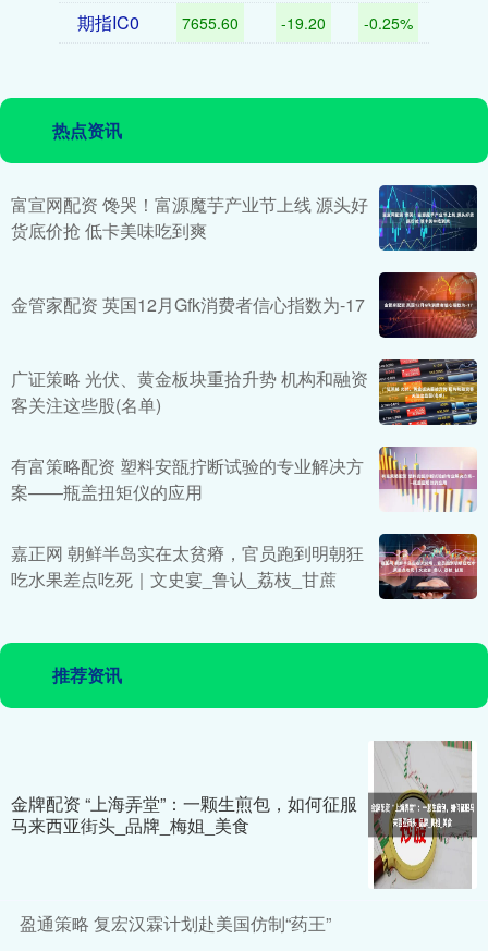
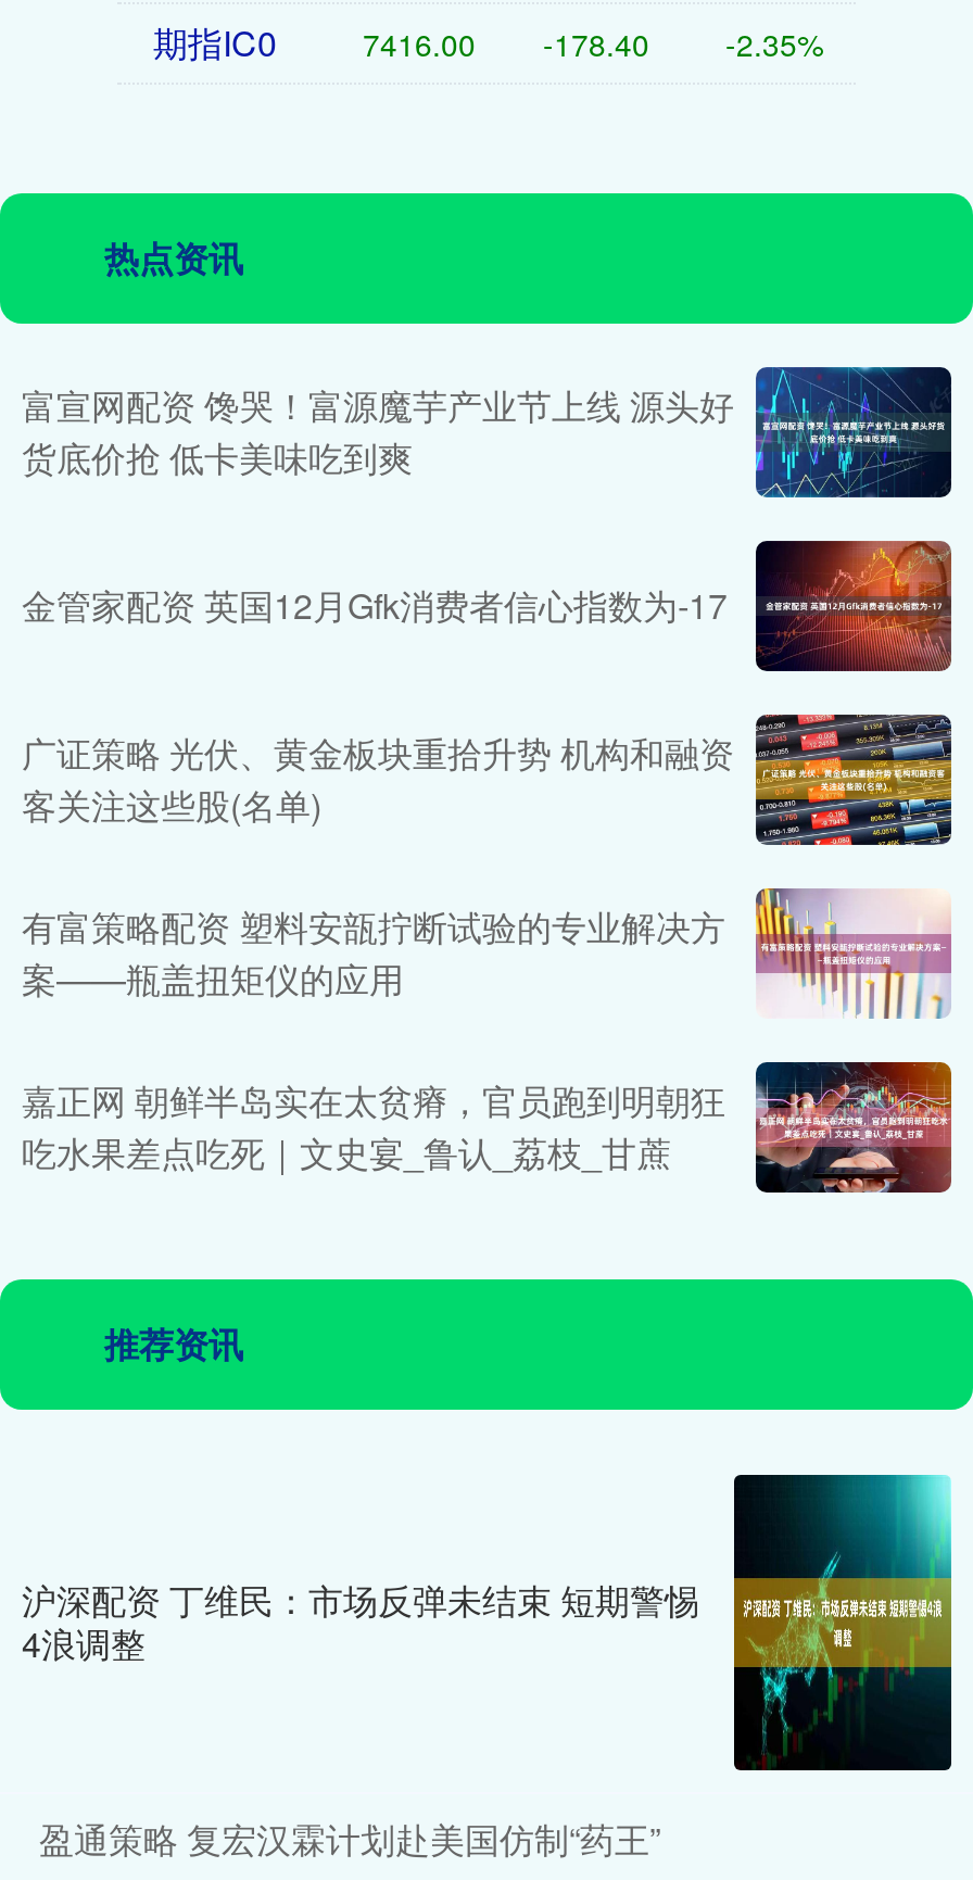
- 7655.60
+ 7416.00

- -19.20
+ -178.40

- -0.25%
+ -2.35%

- [image]
- 金牌配资 “上海弄堂”：一颗生煎包，如何征服
- 马来西亚街头_品牌_梅姐_美食
+ [image]
+ 沪深配资 丁维民：市场反弹未结束 短期警惕
+ 4浪调整
